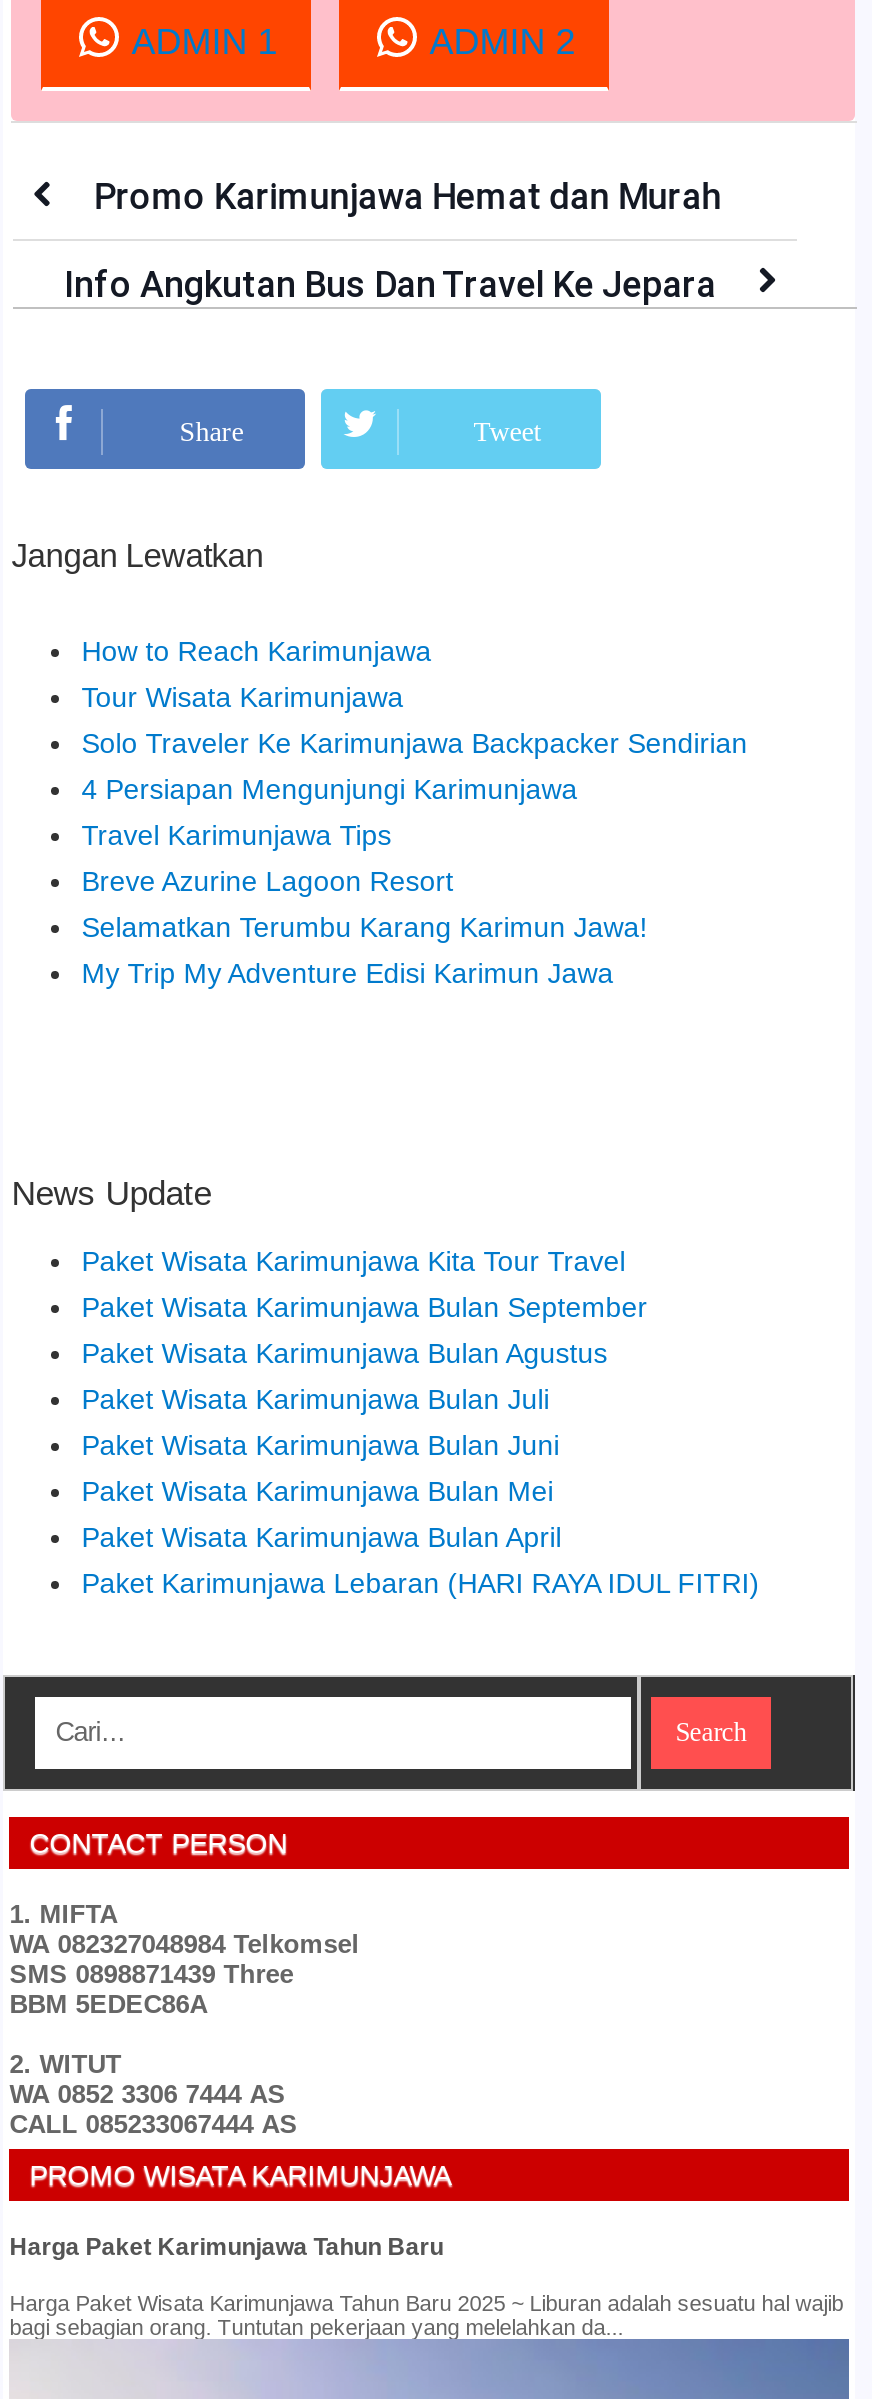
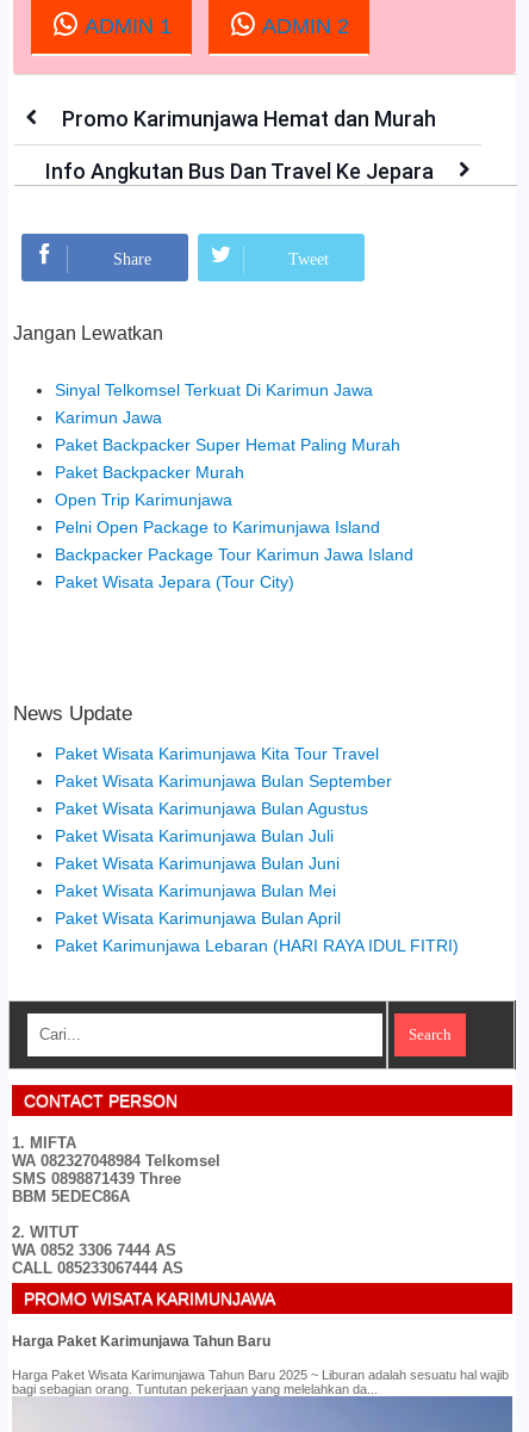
- How to Reach Karimunjawa
- Tour Wisata Karimunjawa
- Solo Traveler Ke Karimunjawa Backpacker Sendirian
- 4 Persiapan Mengunjungi Karimunjawa
- Travel Karimunjawa Tips
- Breve Azurine Lagoon Resort
- Selamatkan Terumbu Karang Karimun Jawa!
- My Trip My Adventure Edisi Karimun Jawa
+ Sinyal Telkomsel Terkuat Di Karimun Jawa
+ Karimun Jawa
+ Paket Backpacker Super Hemat Paling Murah
+ Paket Backpacker Murah
+ Open Trip Karimunjawa
+ Pelni Open Package to Karimunjawa Island
+ Backpacker Package Tour Karimun Jawa Island
+ Paket Wisata Jepara (Tour City)
